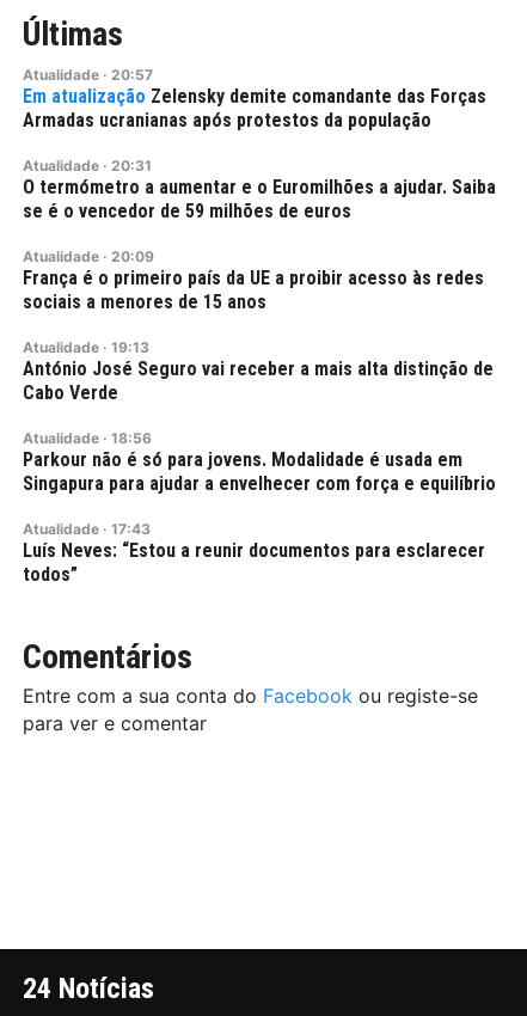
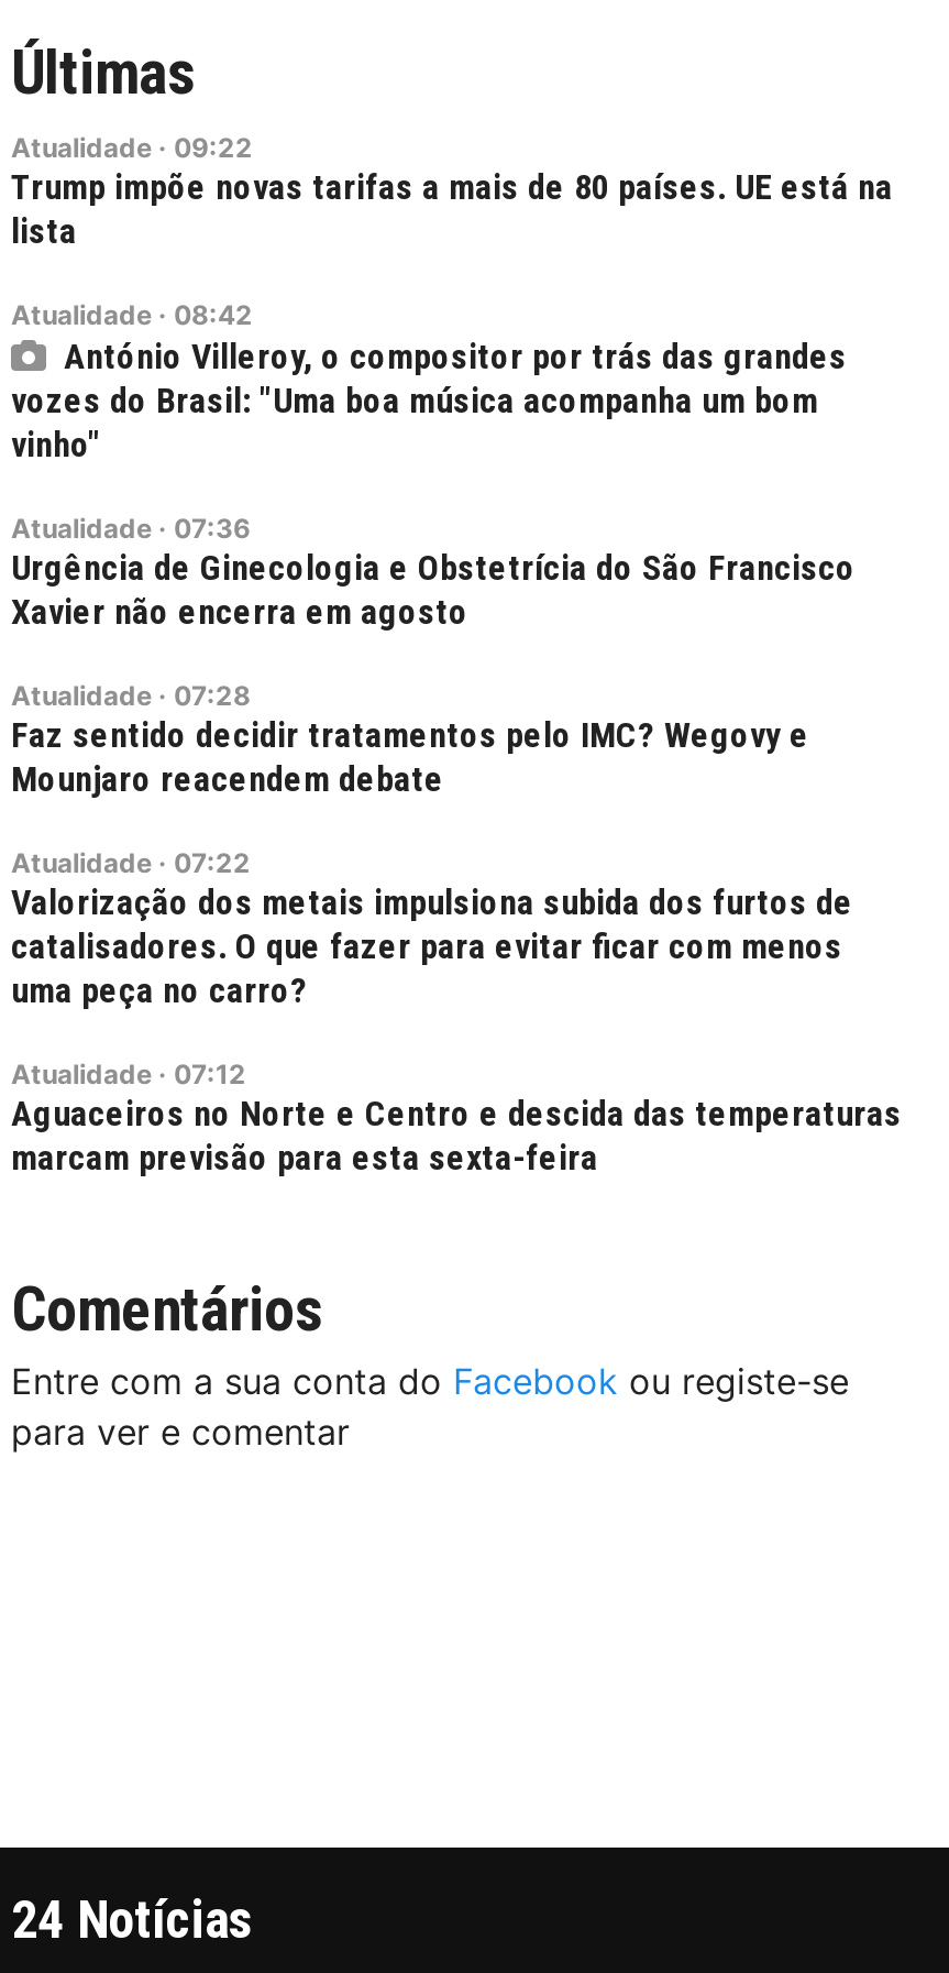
- Atualidade · 20:57
- Zelensky demite comandante das Forças
- Armadas ucranianas após protestos da população
+ Atualidade · 09:22
+ Trump impõe novas tarifas a mais de 80 países. UE está na
+ lista

- Atualidade · 20:31
- O termómetro a aumentar e o Euromilhões a ajudar. Saiba
- se é o vencedor de 59 milhões de euros
+ Atualidade · 08:42
+ António Villeroy, o compositor por trás das grandes
+ vozes do Brasil: "Uma boa música acompanha um bom
+ vinho"

- Atualidade · 20:09
- França é o primeiro país da UE a proibir acesso às redes
- sociais a menores de 15 anos
+ Atualidade · 07:36
+ Urgência de Ginecologia e Obstetrícia do São Francisco
+ Xavier não encerra em agosto

- Atualidade · 19:13
- António José Seguro vai receber a mais alta distinção de
- Cabo Verde
+ Atualidade · 07:28
+ Faz sentido decidir tratamentos pelo IMC? Wegovy e
+ Mounjaro reacendem debate

- Atualidade · 18:56
- Parkour não é só para jovens. Modalidade é usada em
- Singapura para ajudar a envelhecer com força e equilíbrio
+ Atualidade · 07:22
+ Valorização dos metais impulsiona subida dos furtos de
+ catalisadores. O que fazer para evitar ficar com menos
+ uma peça no carro?

- Atualidade · 17:43
- Luís Neves: “Estou a reunir documentos para esclarecer
- todos”
+ Atualidade · 07:12
+ Aguaceiros no Norte e Centro e descida das temperaturas
+ marcam previsão para esta sexta-feira
